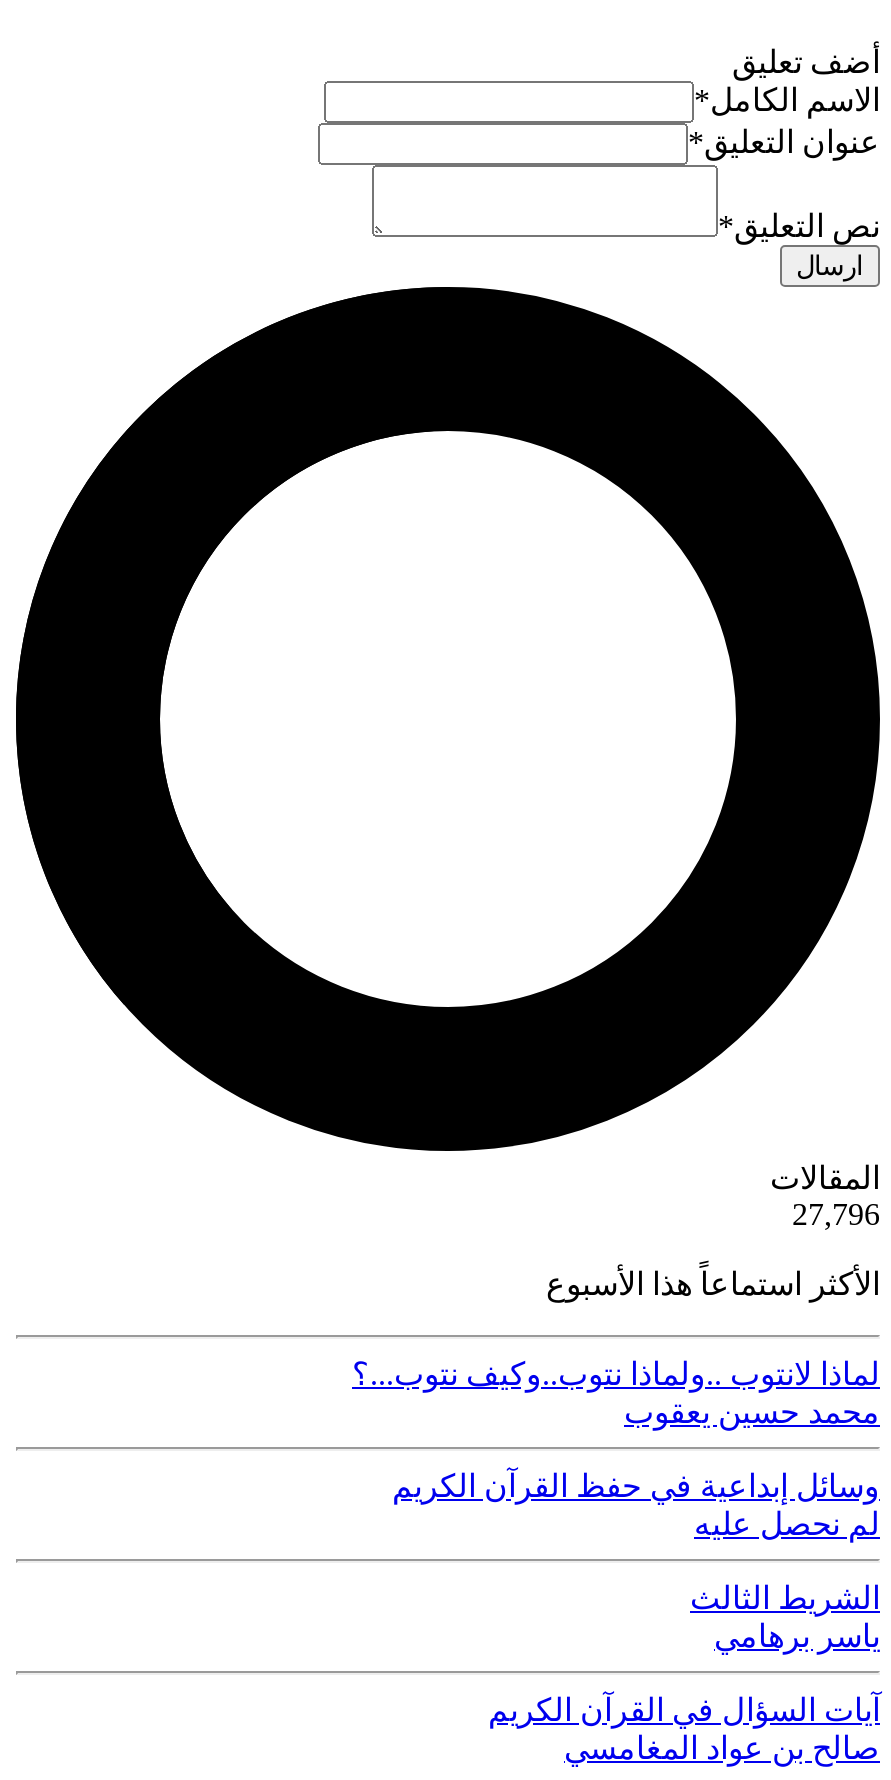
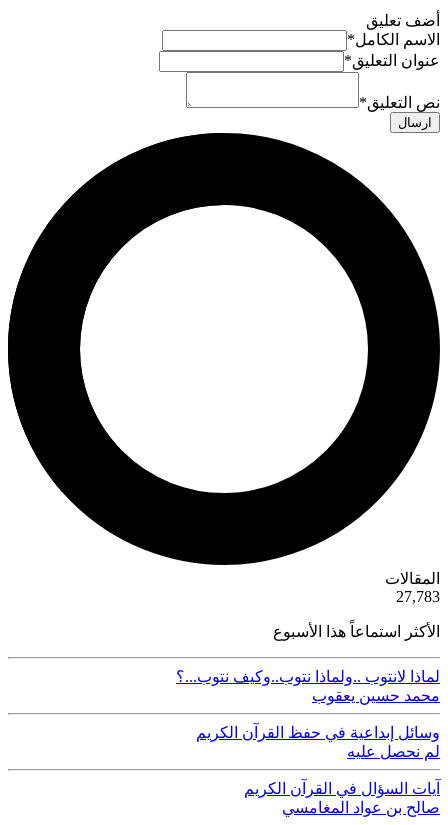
- 27,796
+ 27,783

- الشريط الثالث
- ياسر برهامي
